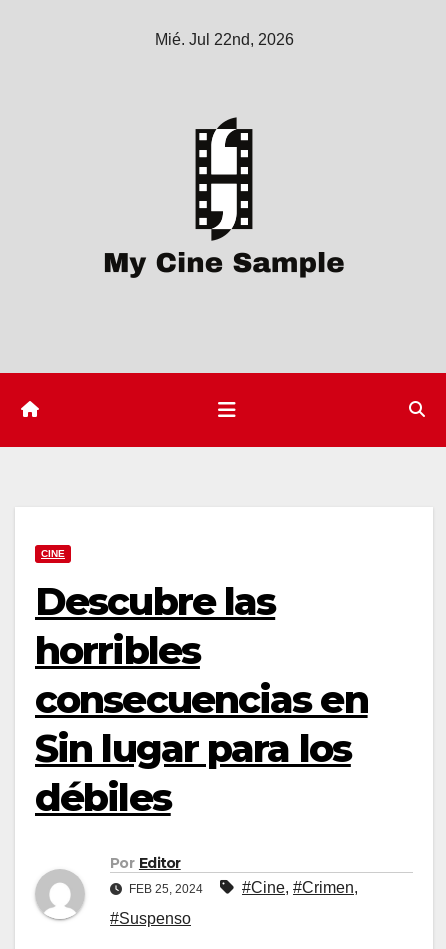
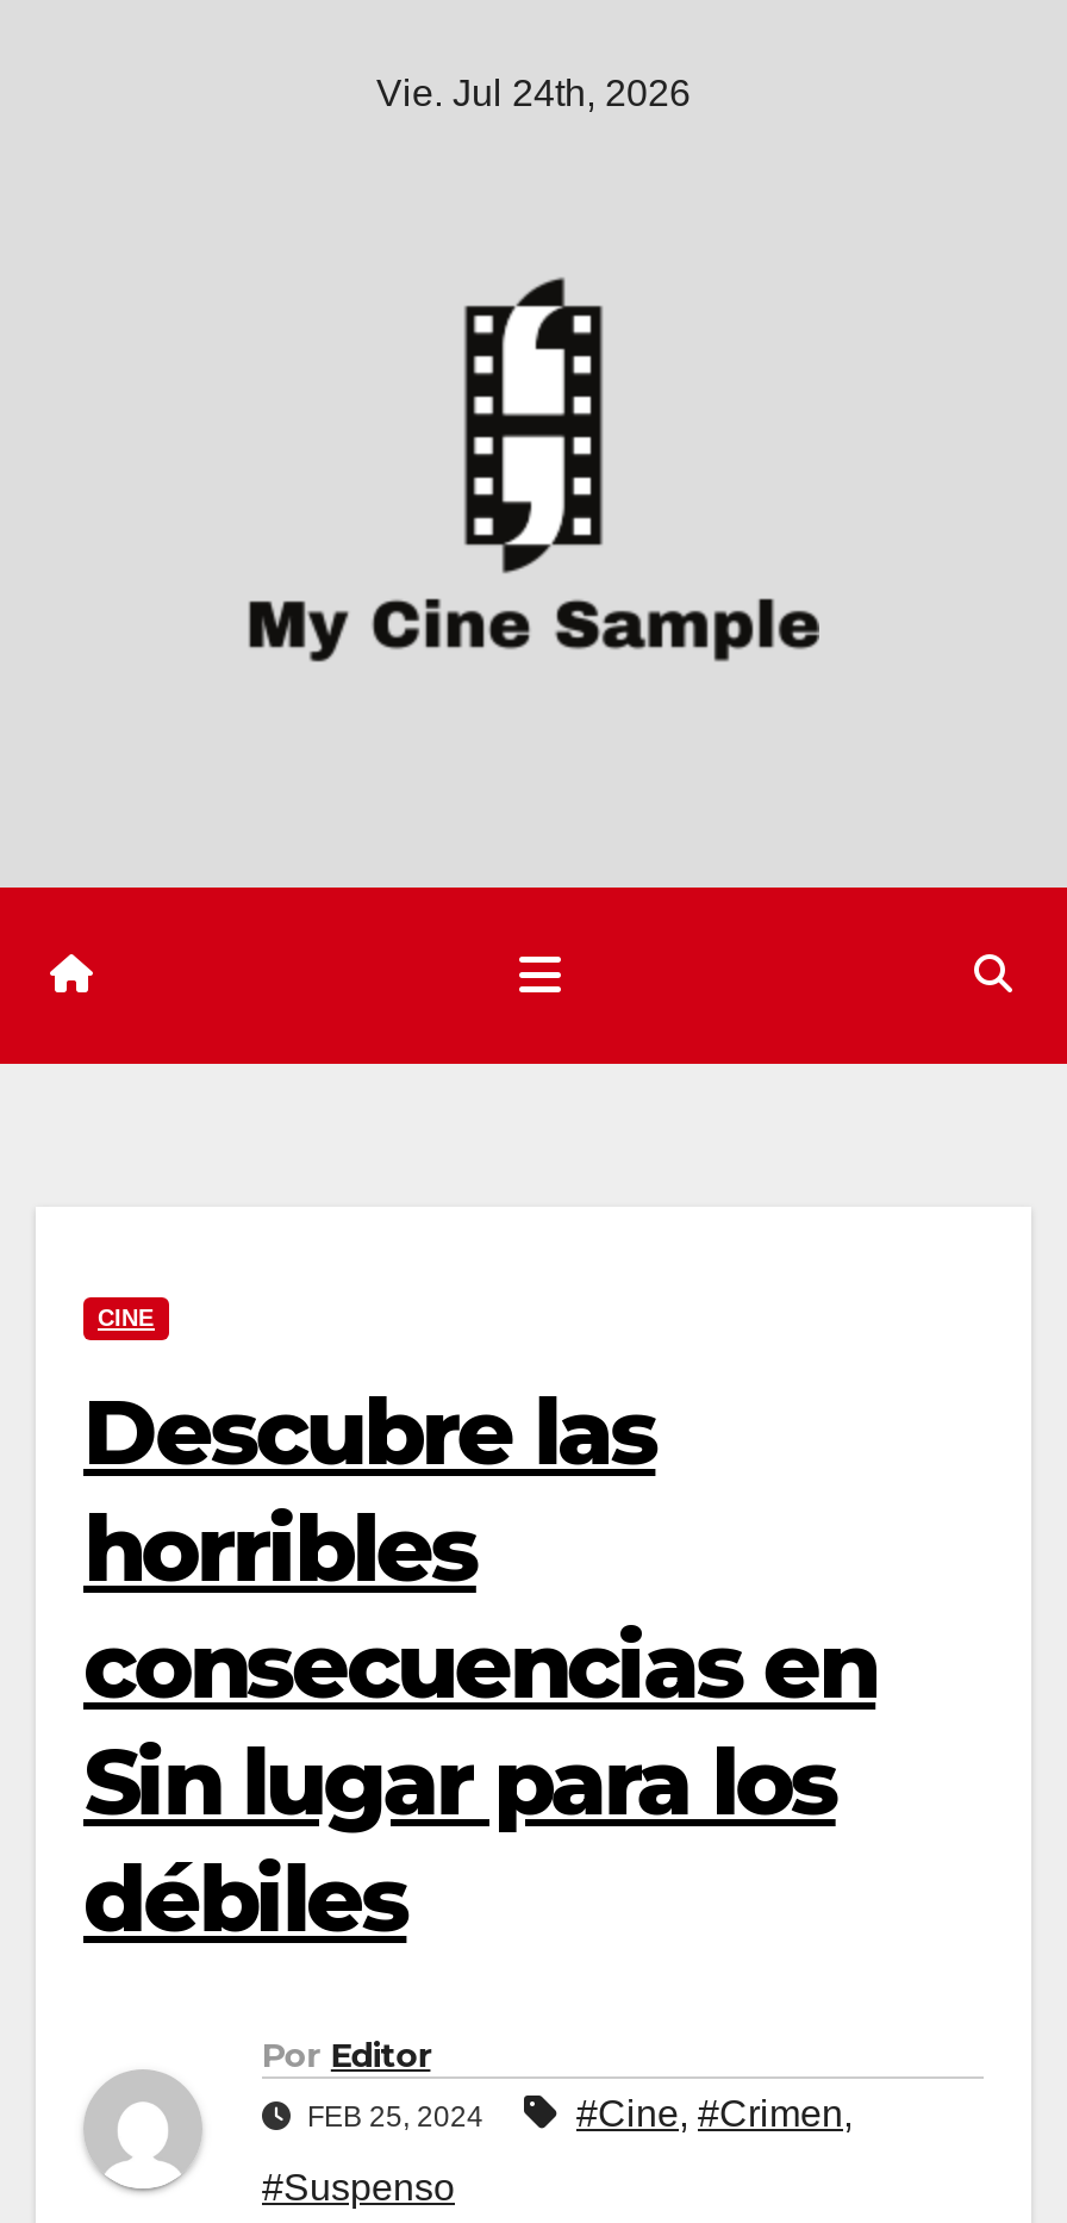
- Mié. Jul 22nd, 2026
+ Vie. Jul 24th, 2026
